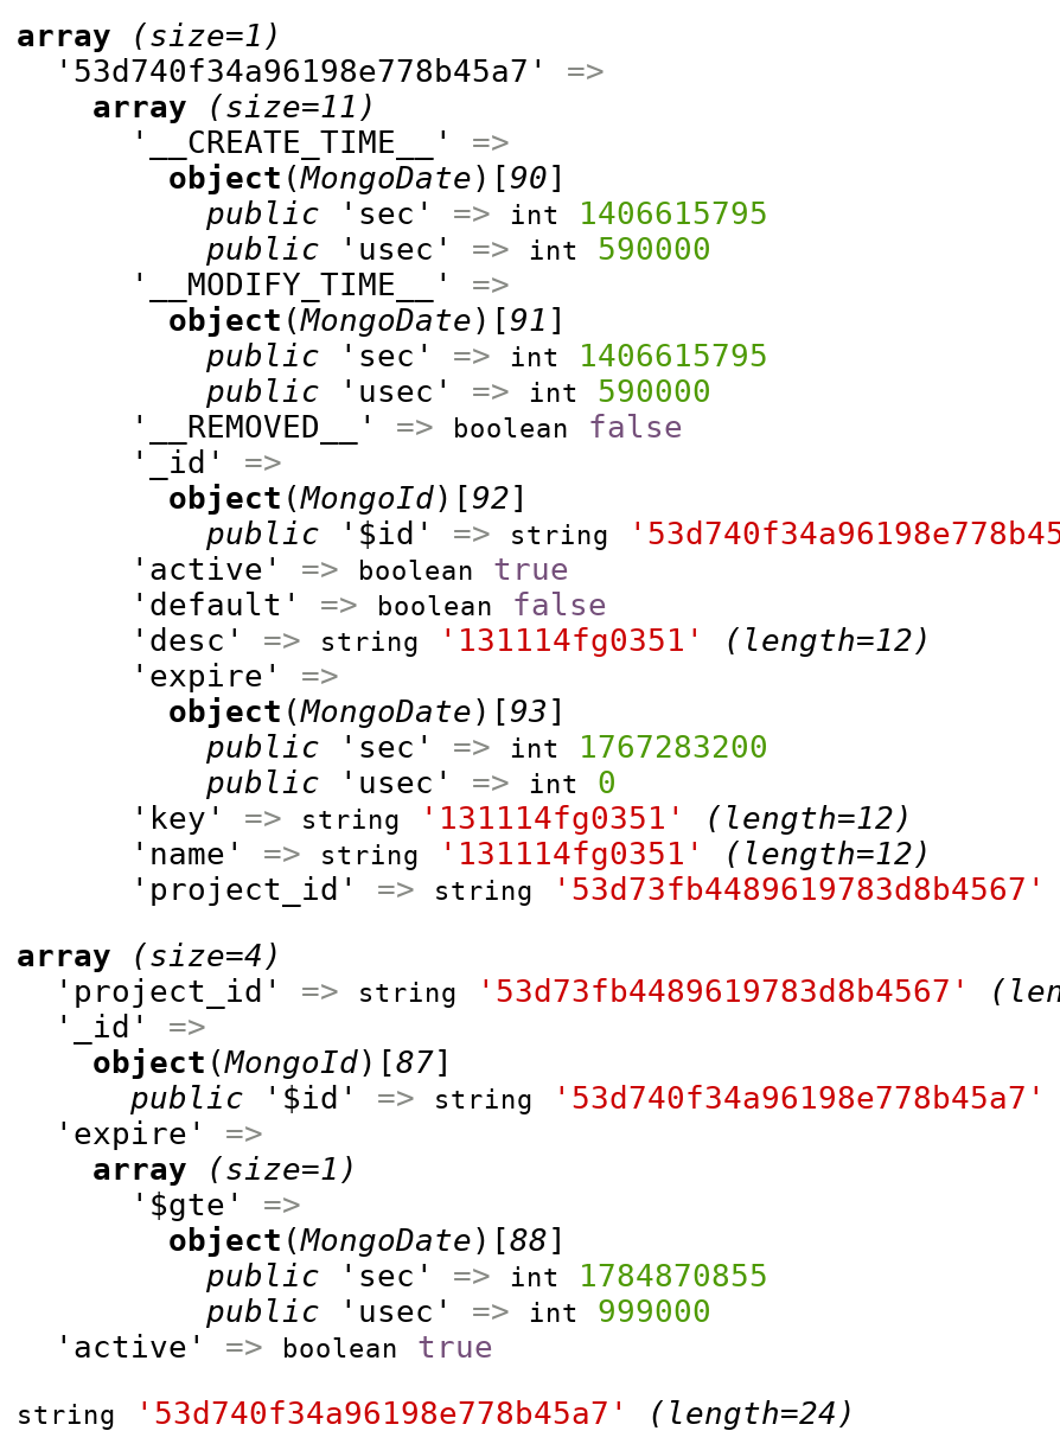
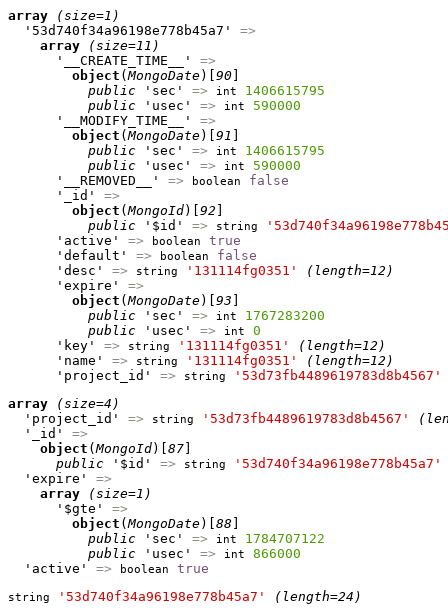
- public 'sec' => int 1784870855
+ public 'sec' => int 1784707122

- public 'usec' => int 999000
+ public 'usec' => int 866000
